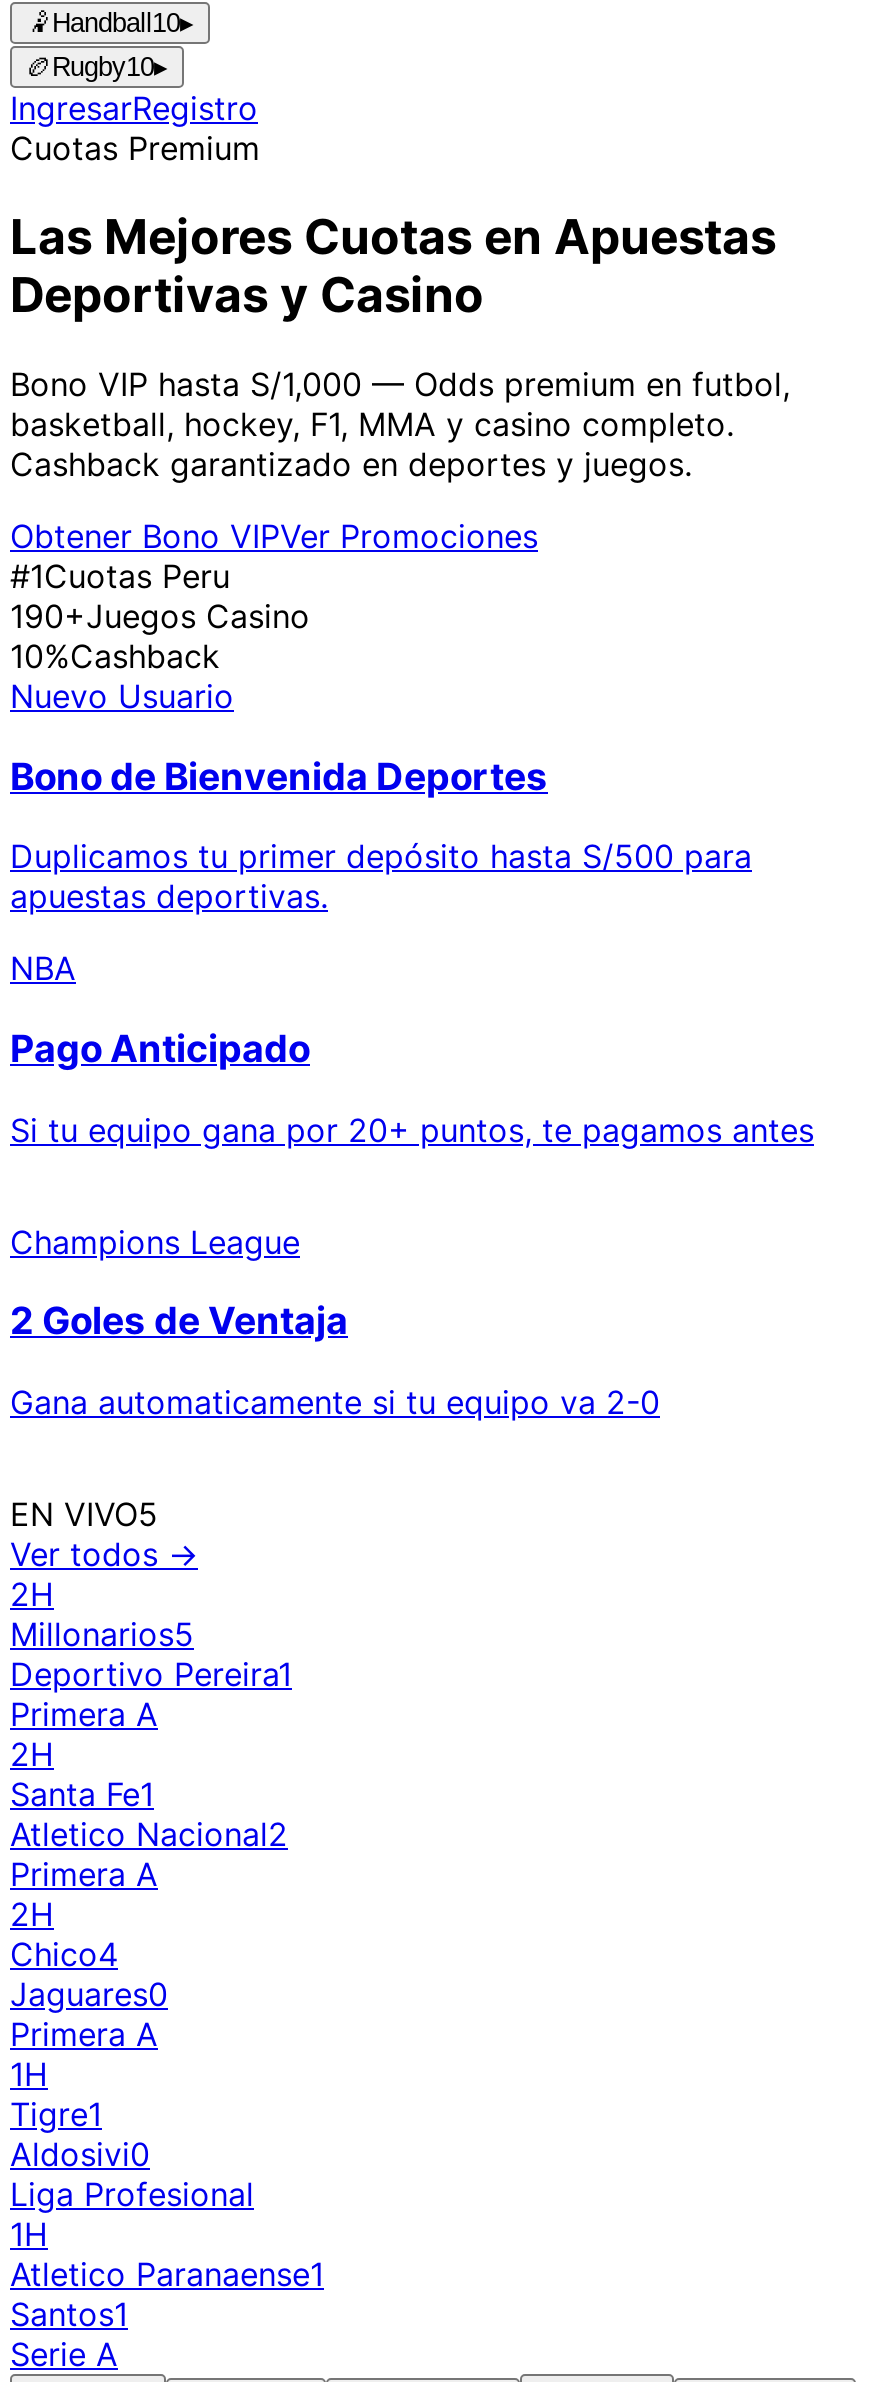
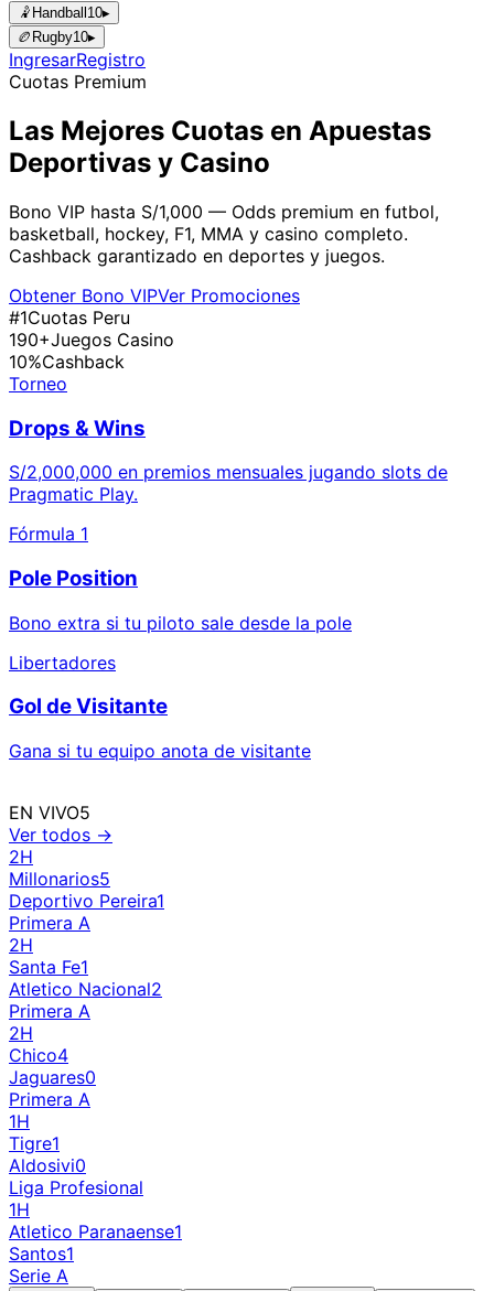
- Nuevo Usuario
+ Torneo

- Bono de Bienvenida Deportes
+ Drops & Wins

- Duplicamos tu primer depósito hasta S/500 para
- apuestas deportivas.
+ S/2,000,000 en premios mensuales jugando slots de
+ Pragmatic Play.

- NBA
+ Fórmula 1

- Pago Anticipado
+ Pole Position

- Si tu equipo gana por 20+ puntos, te pagamos antes
+ Bono extra si tu piloto sale desde la pole

- Champions League
+ Libertadores

- 2 Goles de Ventaja
+ Gol de Visitante

- Gana automaticamente si tu equipo va 2-0
+ Gana si tu equipo anota de visitante
